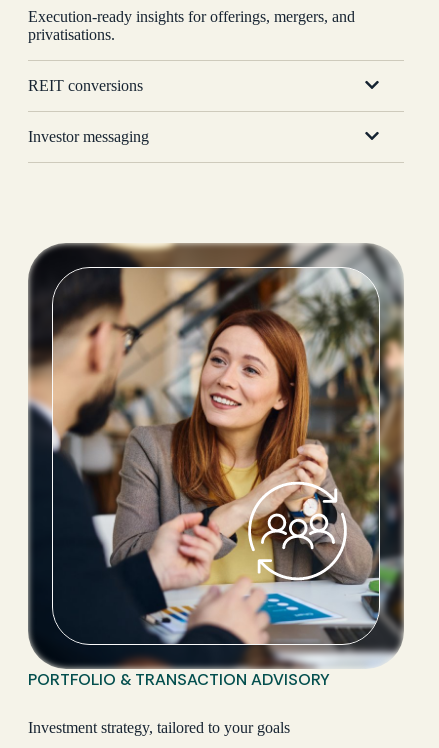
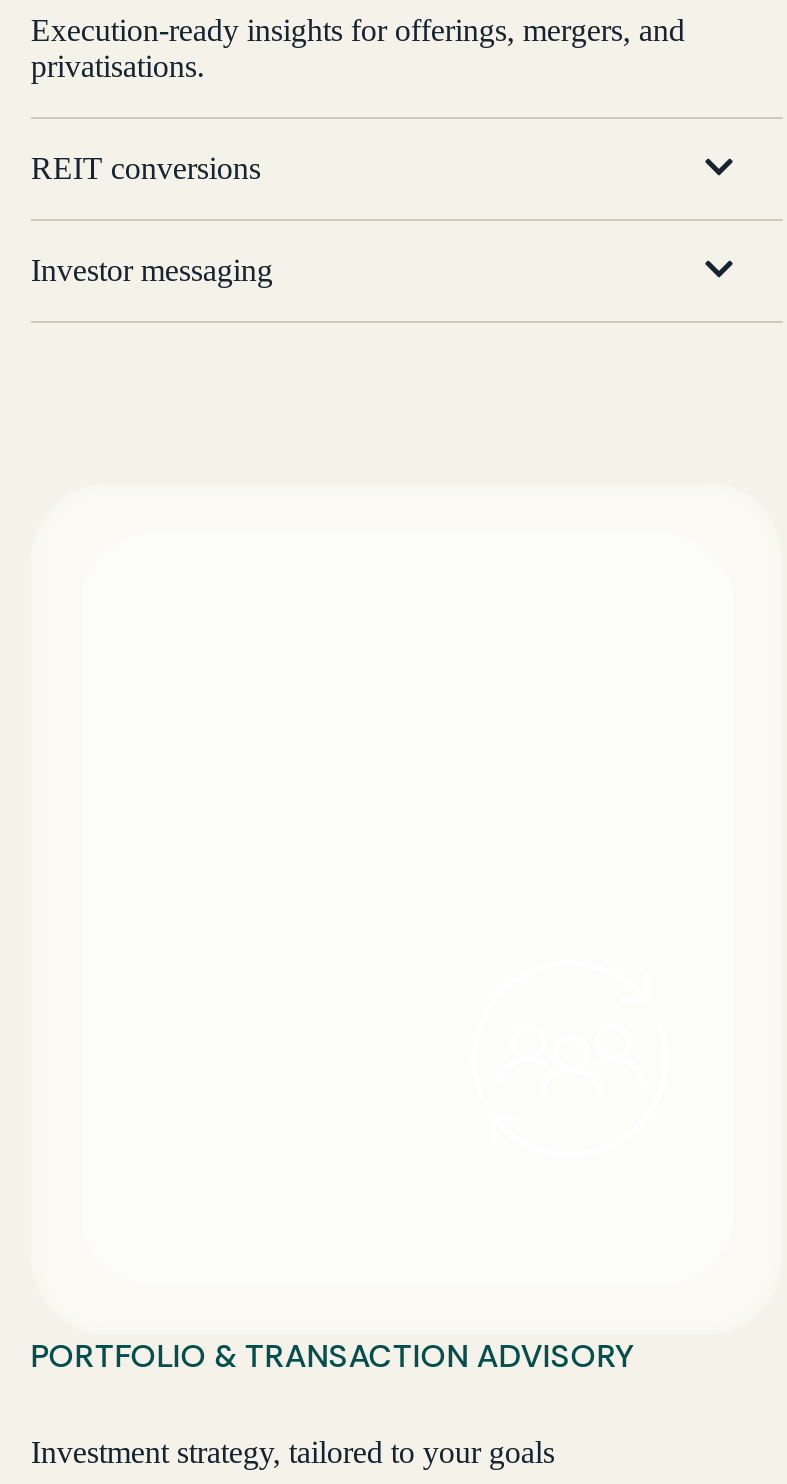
- [image]
